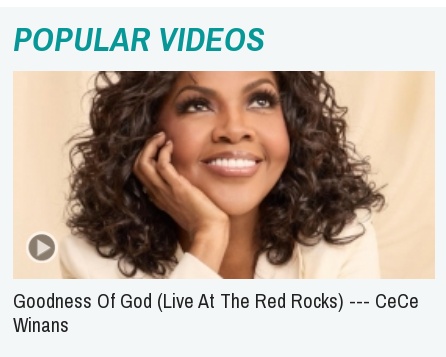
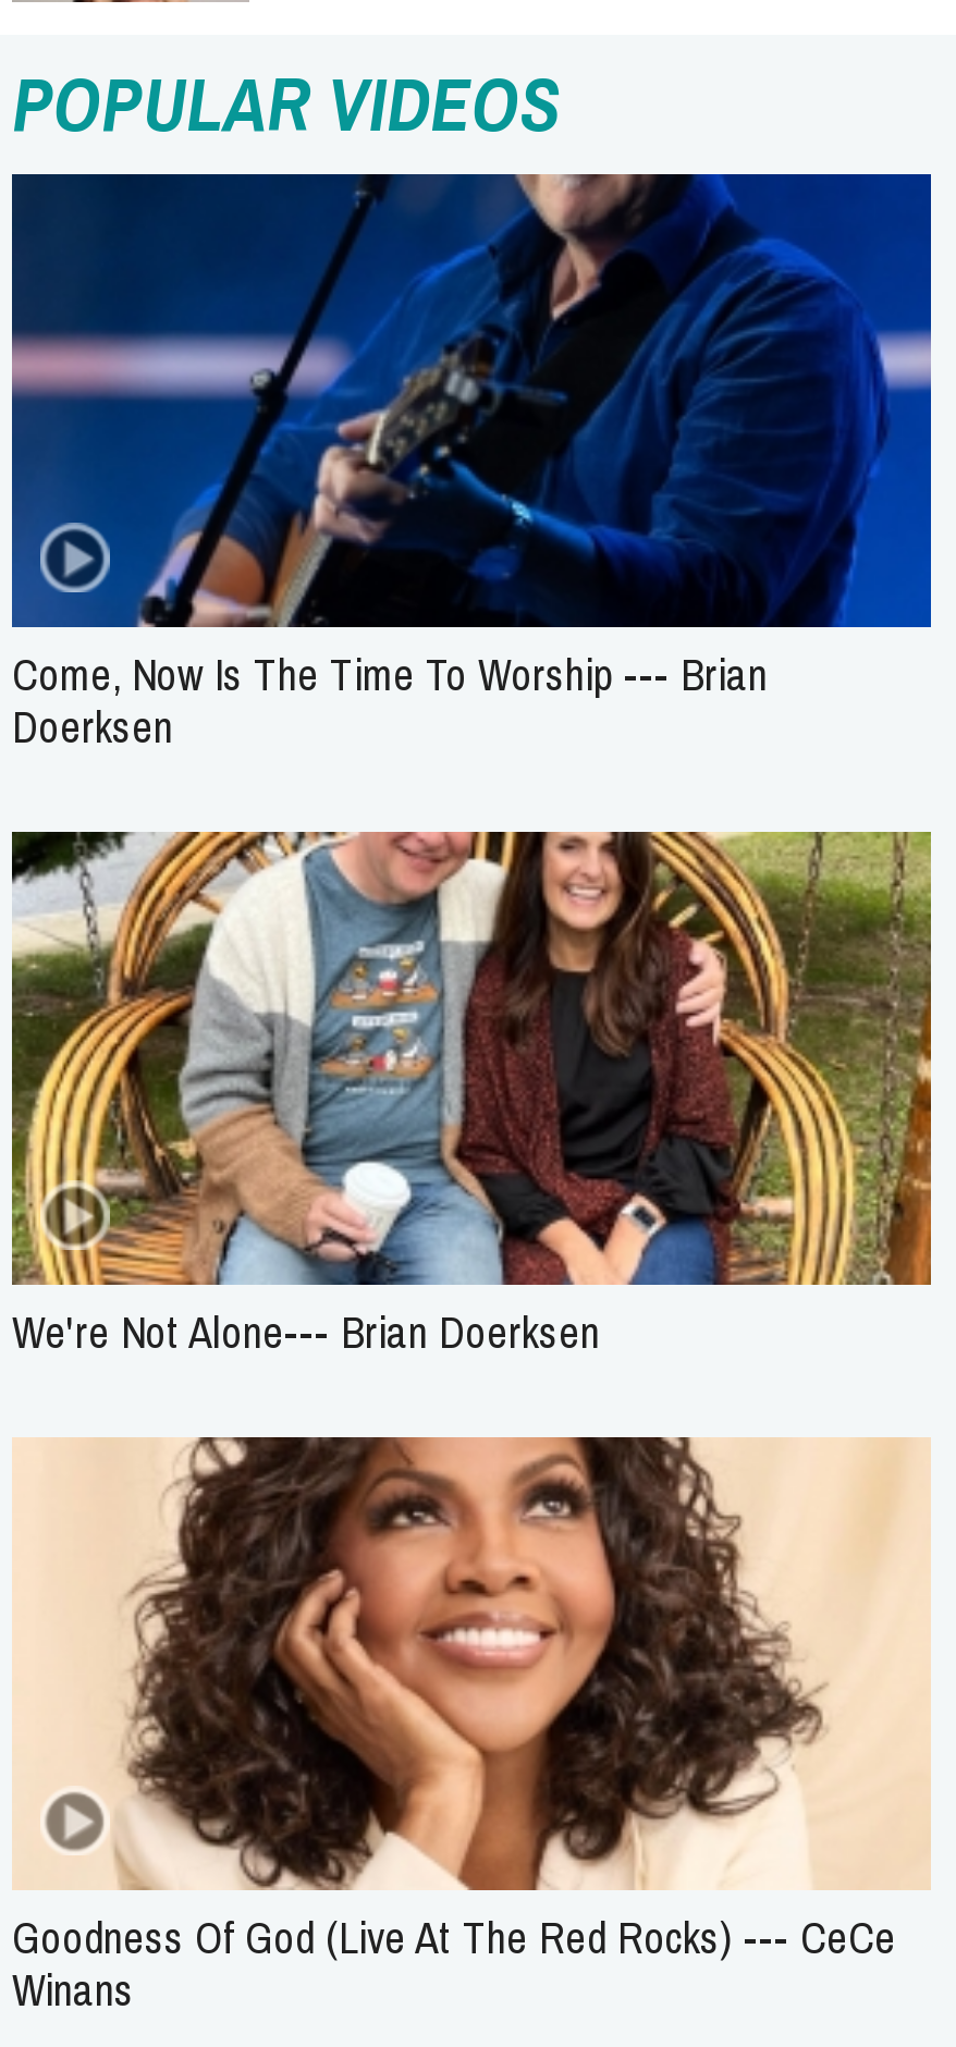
+ [image]
+ Come, Now Is The Time To Worship --- Brian
+ Doerksen

+ [image]
+ We're Not Alone--- Brian Doerksen
